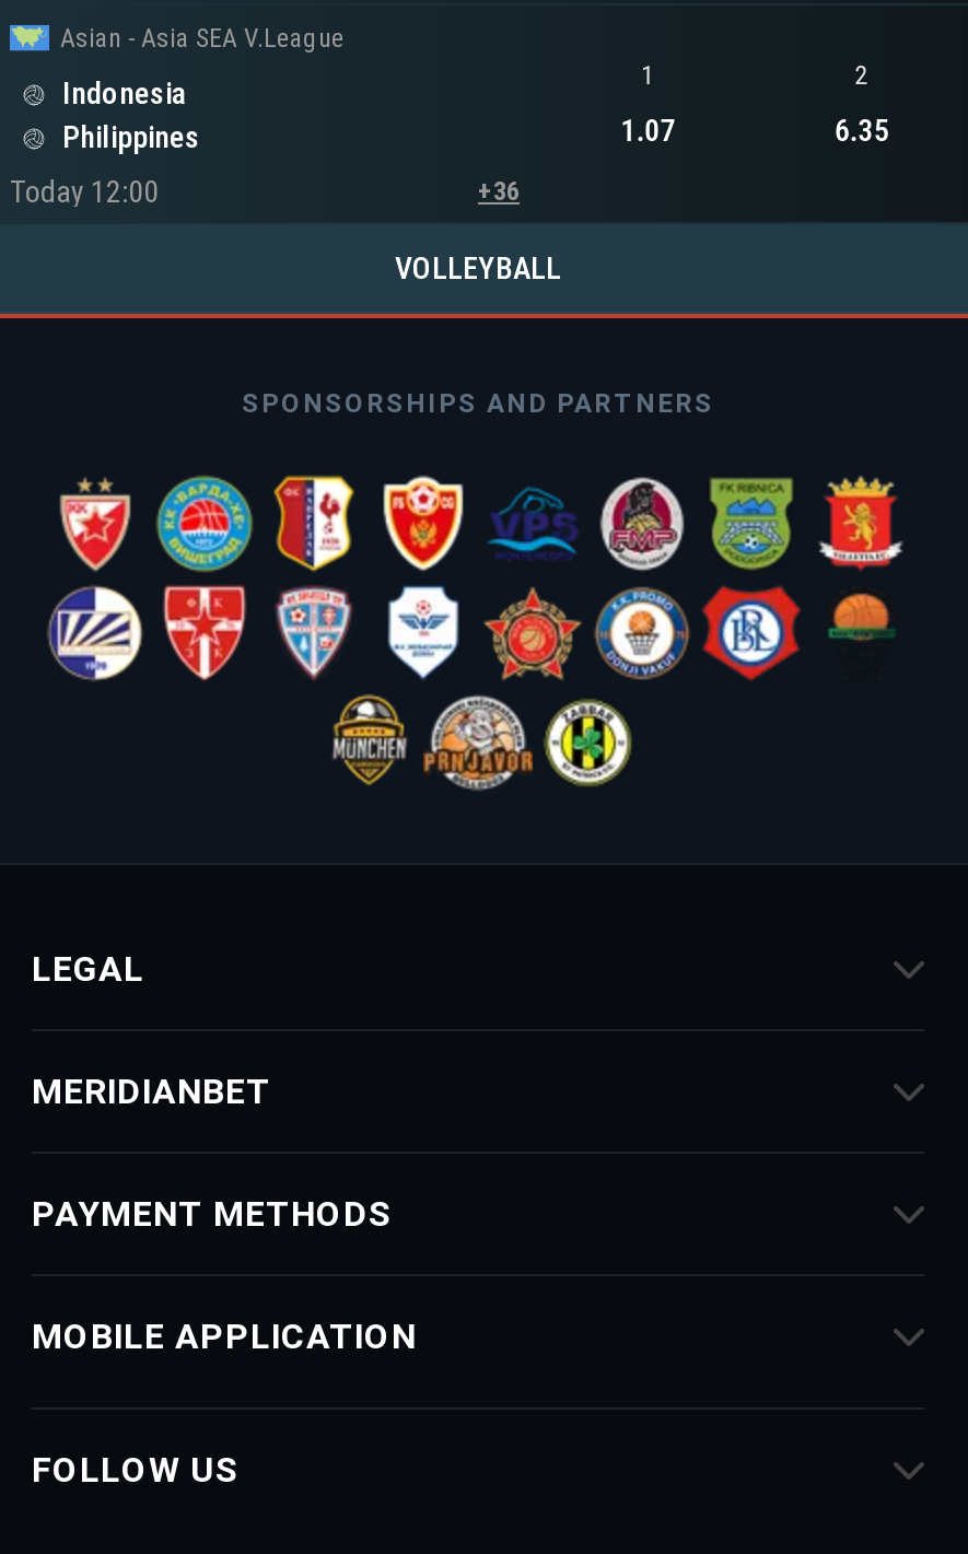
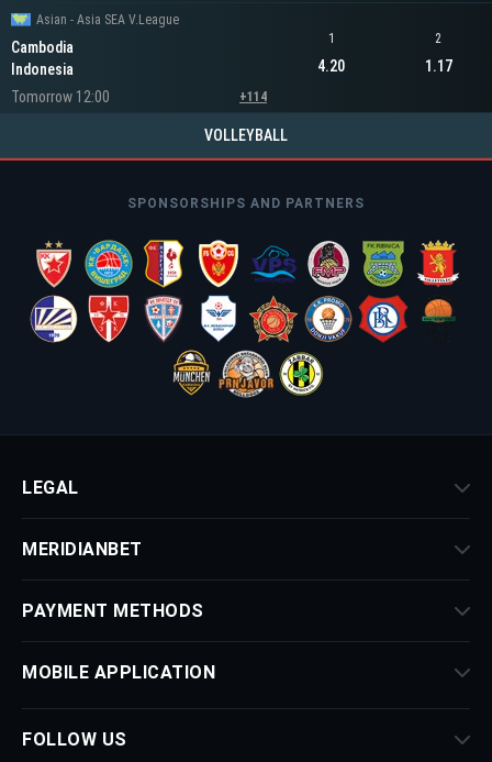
moved down: Indonesia

+ Cambodia

- Philippines
- Today 12:00
- +36
+ Tomorrow 12:00
+ +114

- 1.07
+ 4.20

- 6.35
+ 1.17
